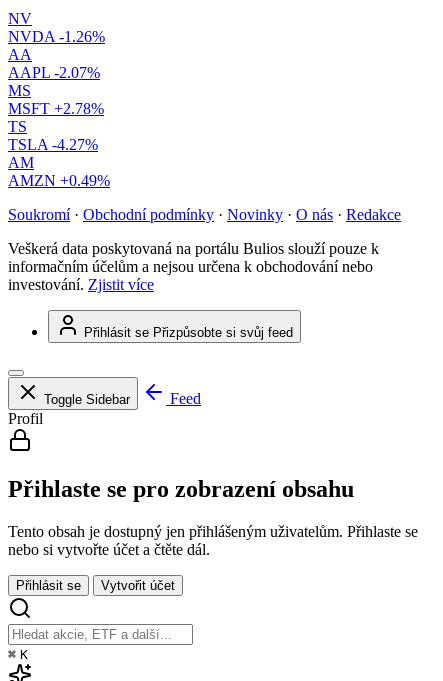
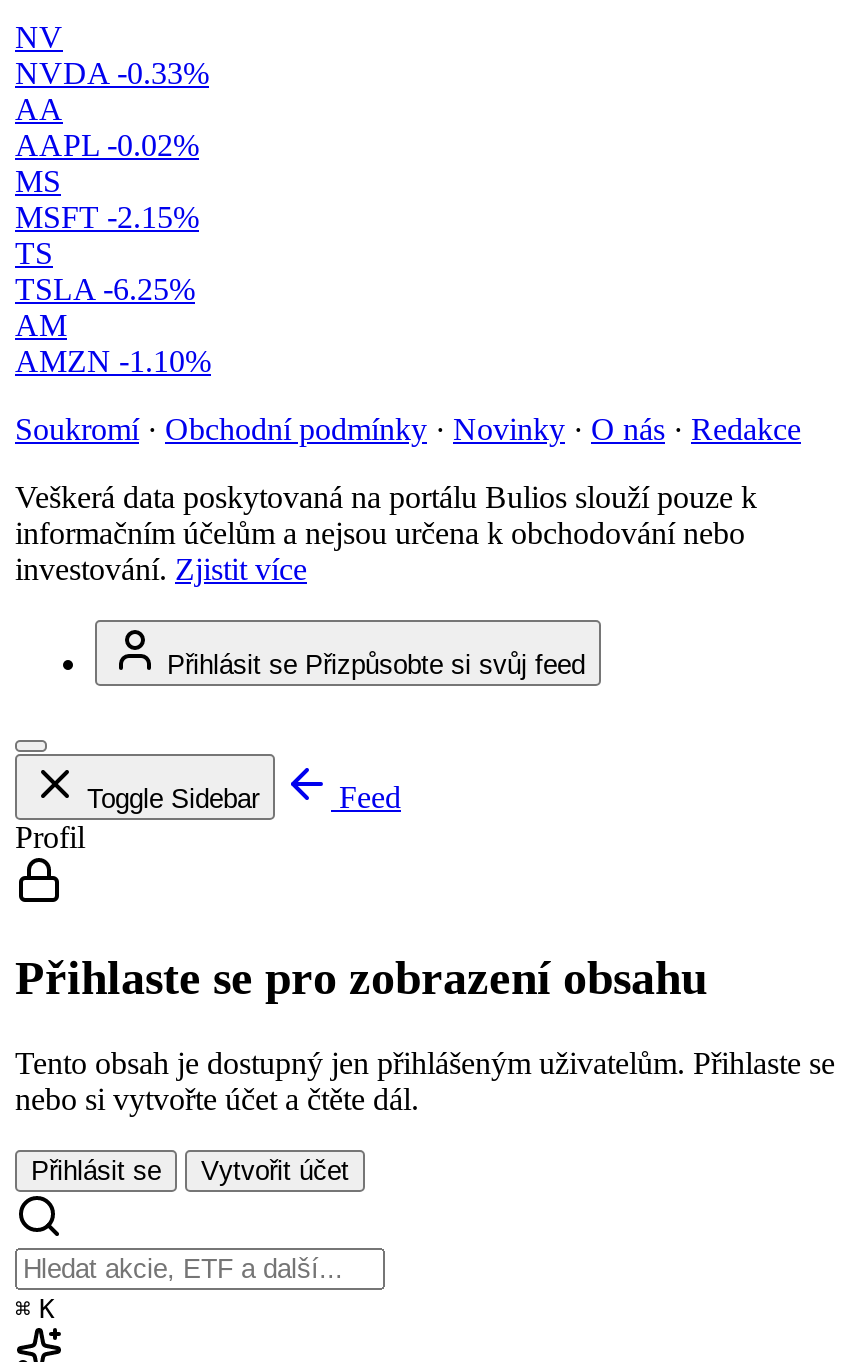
- NVDA -1.26%
+ NVDA -0.33%

- AAPL -2.07%
+ AAPL -0.02%

- MSFT +2.78%
+ MSFT -2.15%

- TSLA -4.27%
+ TSLA -6.25%

- AMZN +0.49%
+ AMZN -1.10%
